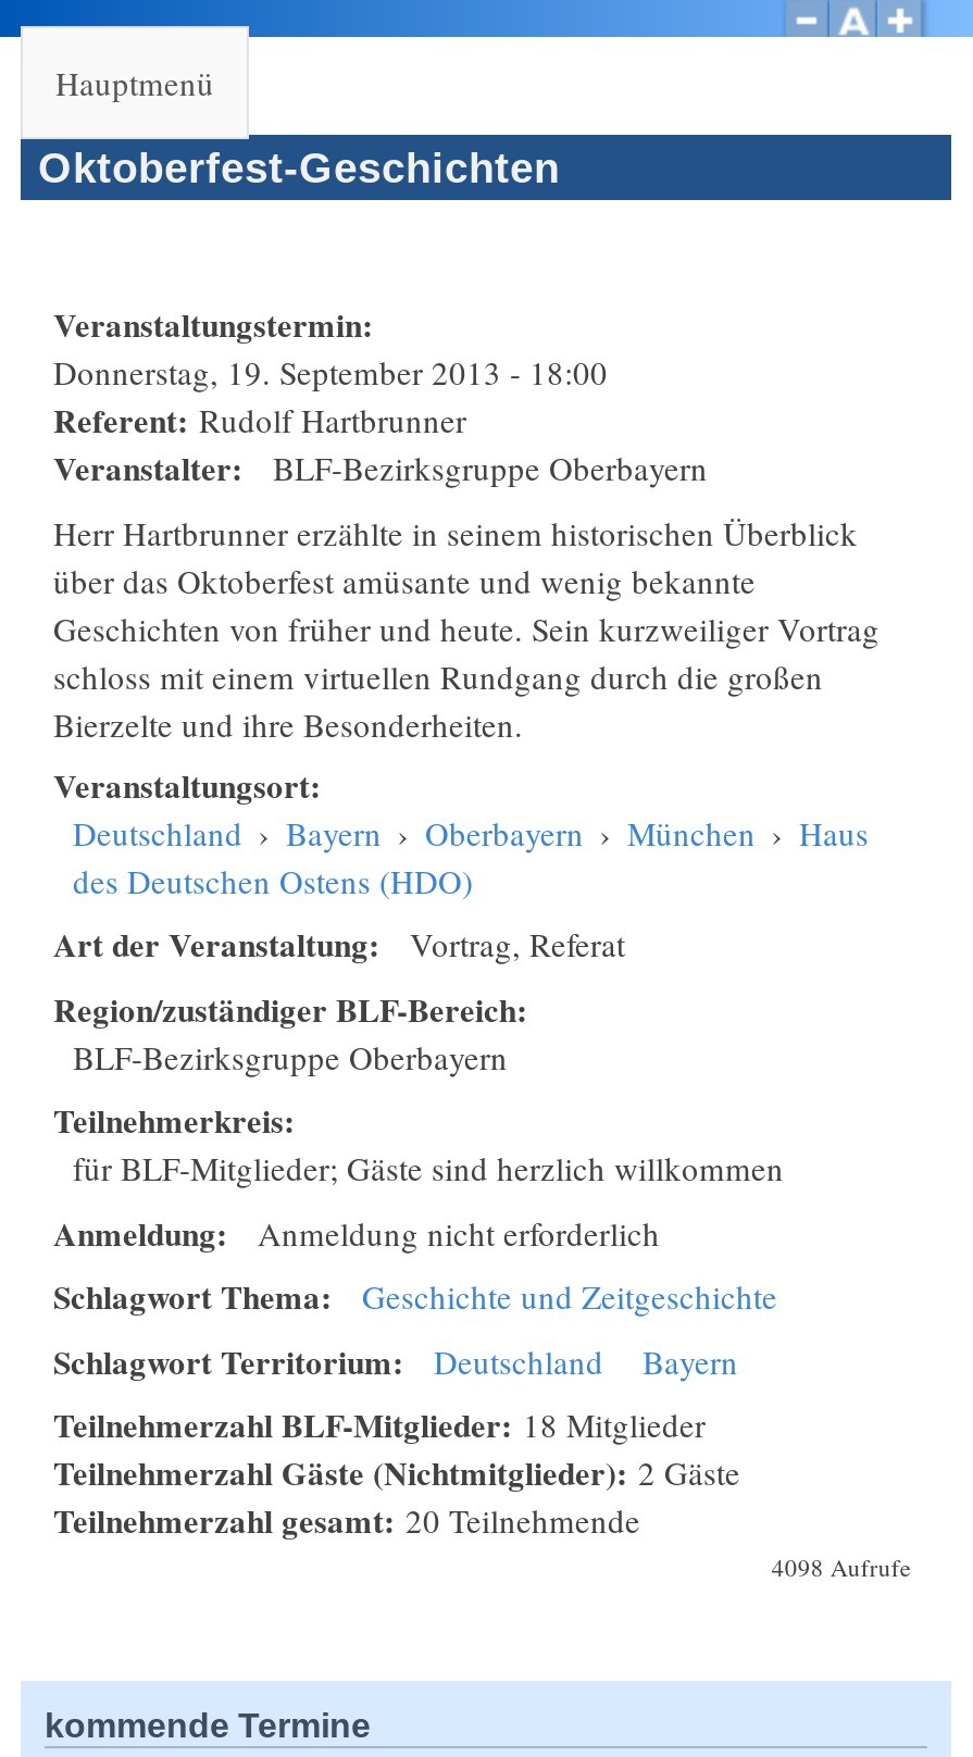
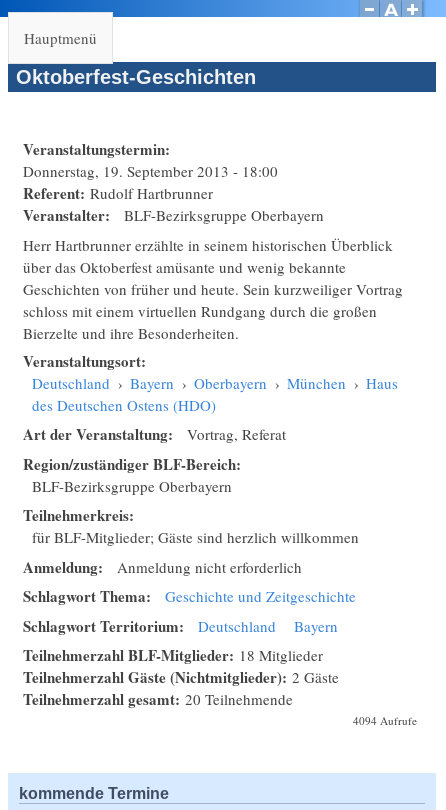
- 4098 Aufrufe
+ 4094 Aufrufe
